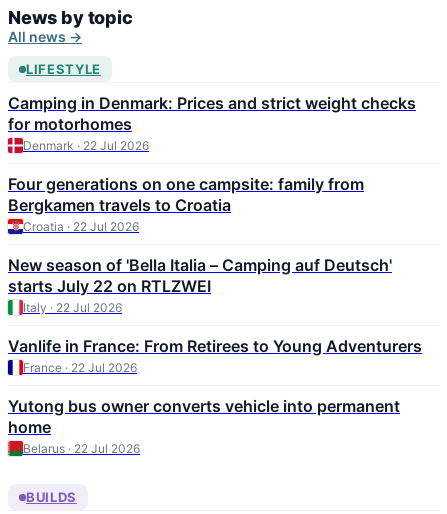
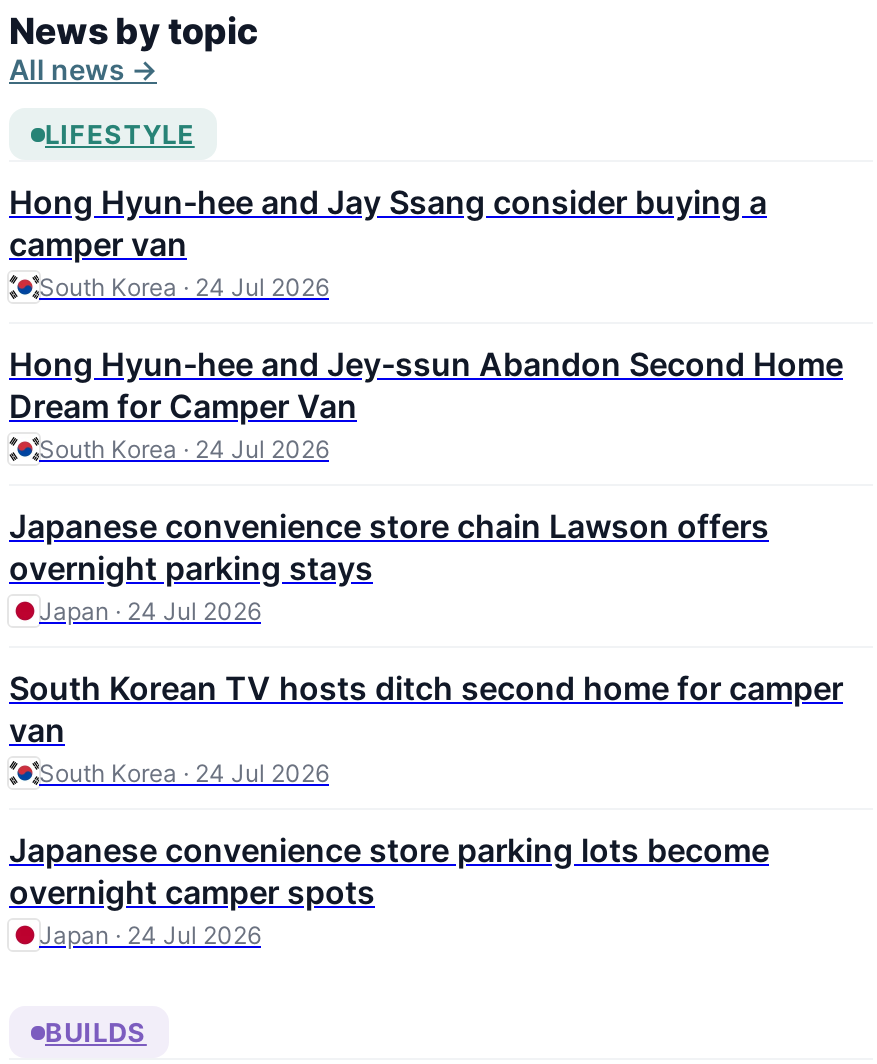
- Camping in Denmark: Prices and strict weight checks
- for motorhomes
- Denmark · 22 Jul 2026
+ Hong Hyun-hee and Jay Ssang consider buying a
+ camper van
+ South Korea · 24 Jul 2026

- Four generations on one campsite: family from
- Bergkamen travels to Croatia
- Croatia · 22 Jul 2026
+ Hong Hyun-hee and Jey-ssun Abandon Second Home
+ Dream for Camper Van
+ South Korea · 24 Jul 2026

- New season of 'Bella Italia – Camping auf Deutsch'
- starts July 22 on RTLZWEI
- Italy · 22 Jul 2026
+ Japanese convenience store chain Lawson offers
+ overnight parking stays
+ Japan · 24 Jul 2026

- Vanlife in France: From Retirees to Young Adventurers
- France · 22 Jul 2026
+ South Korean TV hosts ditch second home for camper
+ van
+ South Korea · 24 Jul 2026

- Yutong bus owner converts vehicle into permanent
- home
- Belarus · 22 Jul 2026
+ Japanese convenience store parking lots become
+ overnight camper spots
+ Japan · 24 Jul 2026
